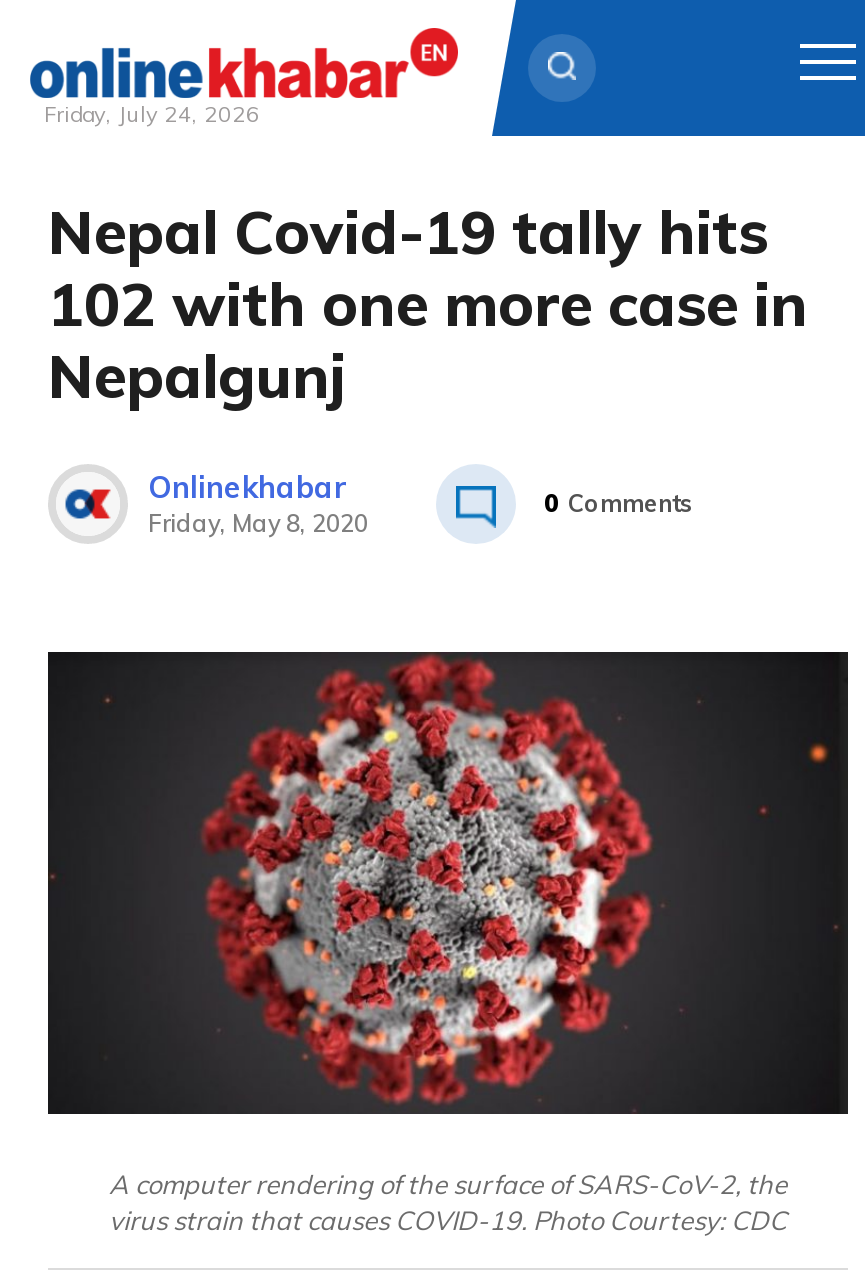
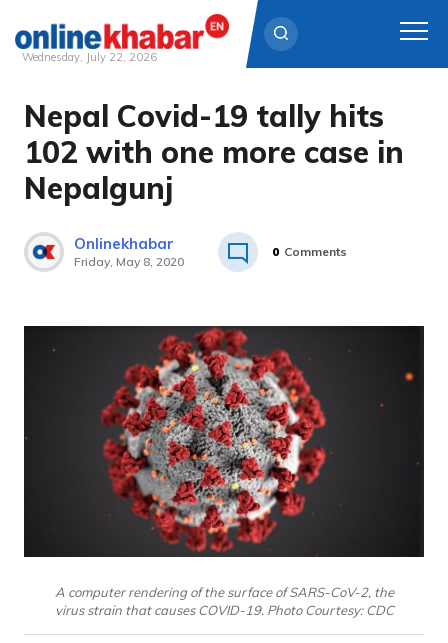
- Friday, July 24, 2026
+ Wednesday, July 22, 2026
